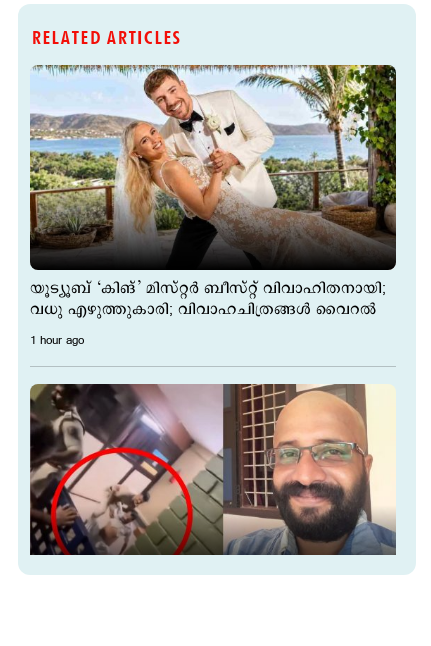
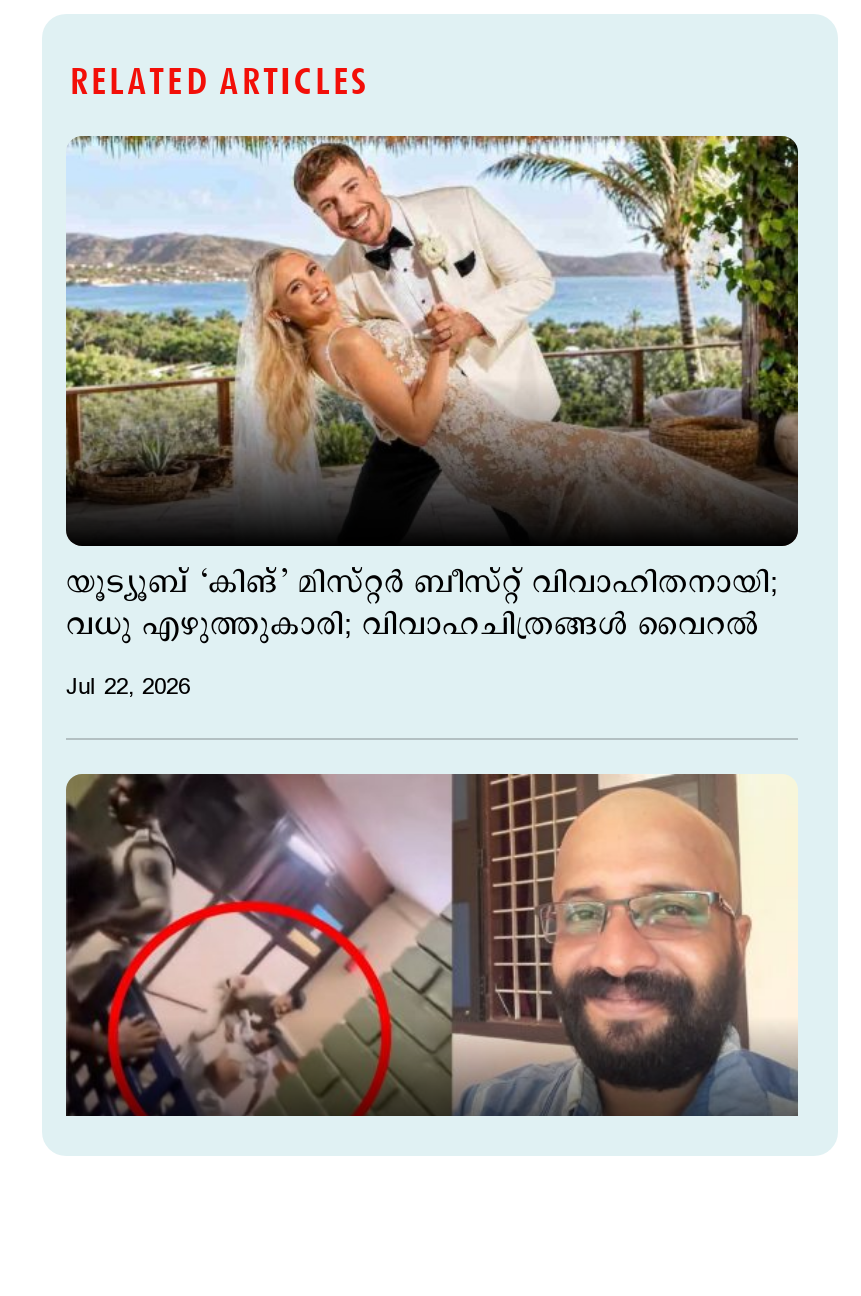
- 1 hour ago
+ Jul 22, 2026
